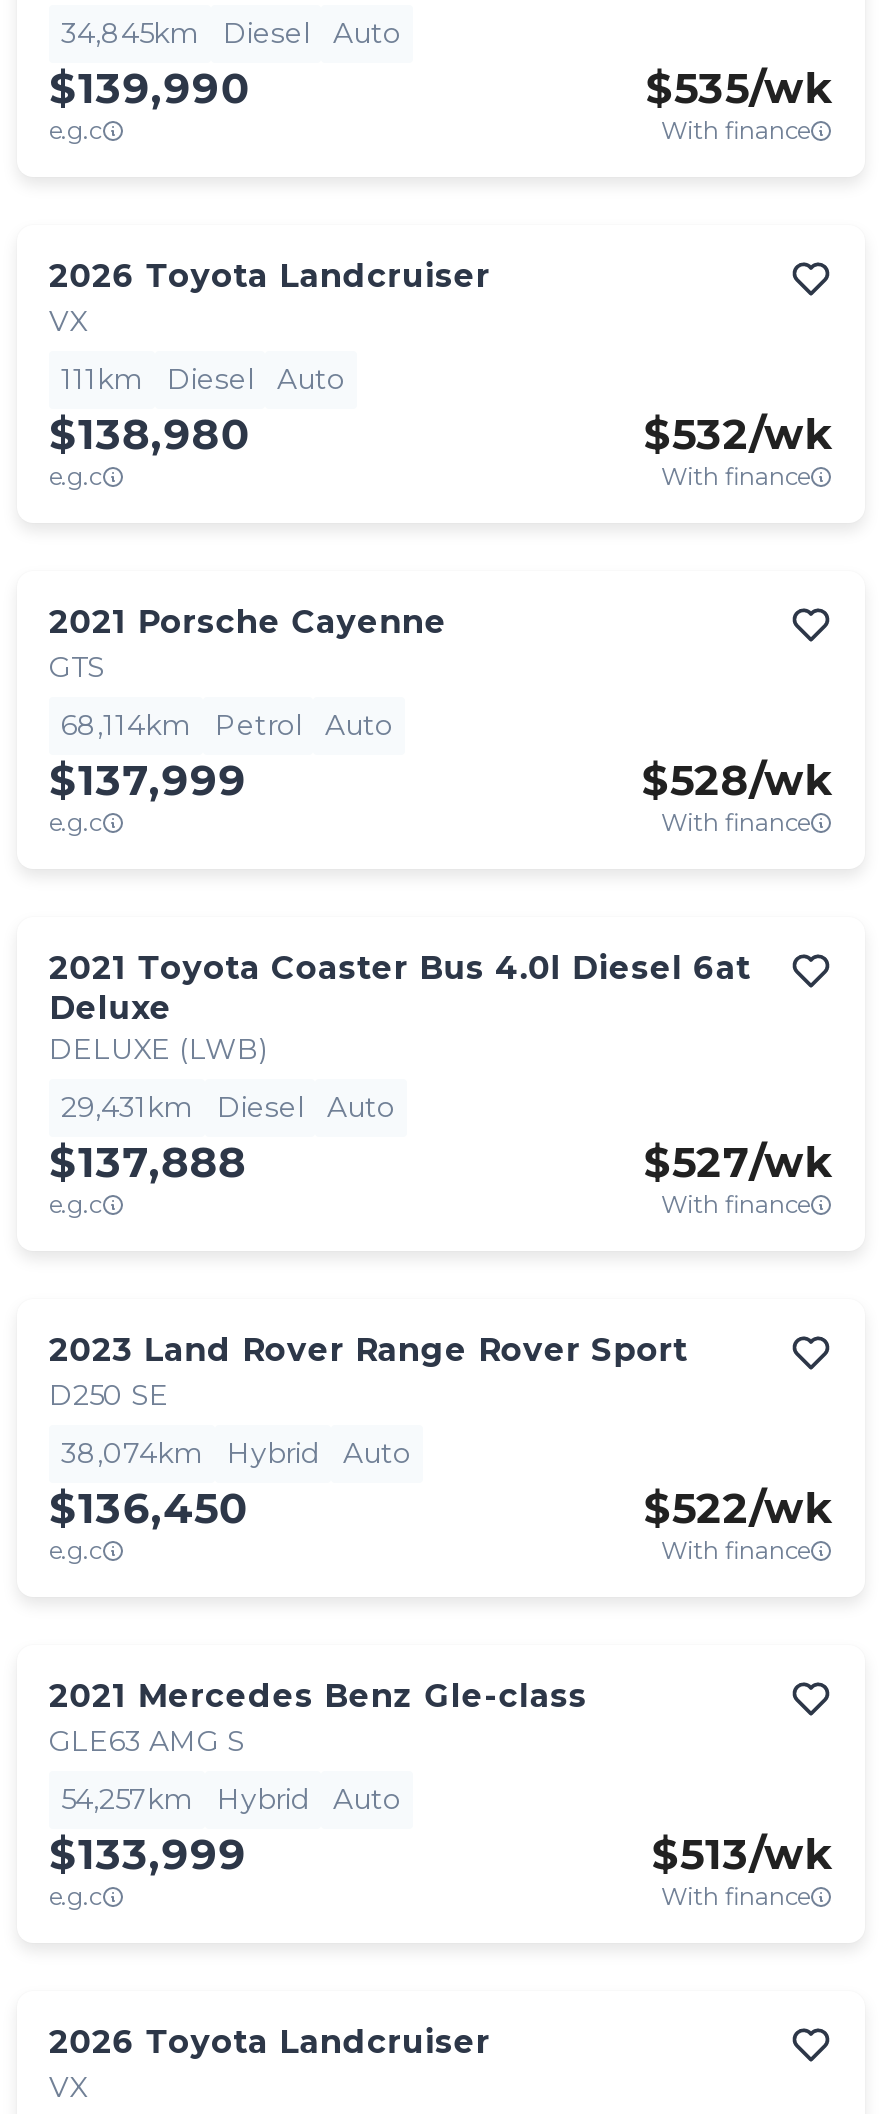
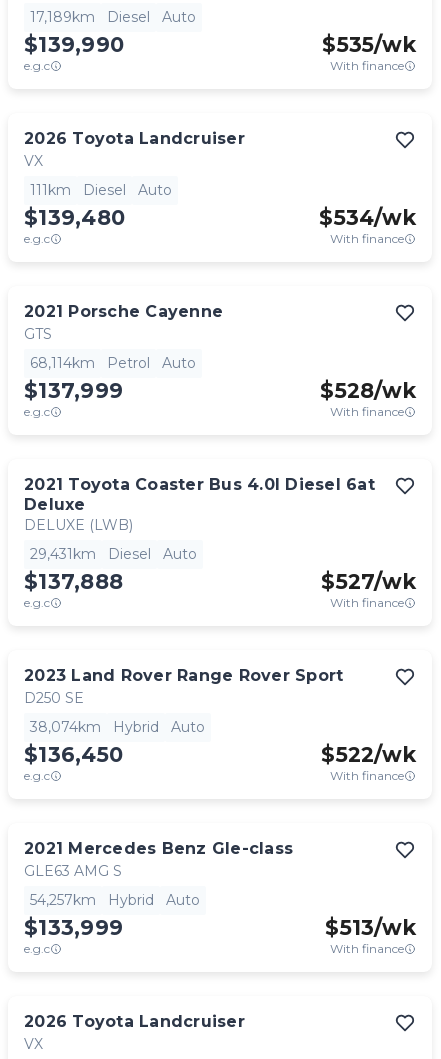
- 34,845km Diesel Auto
+ 17,189km Diesel Auto

- $138,980
+ $139,480

- $532/wk
+ $534/wk
